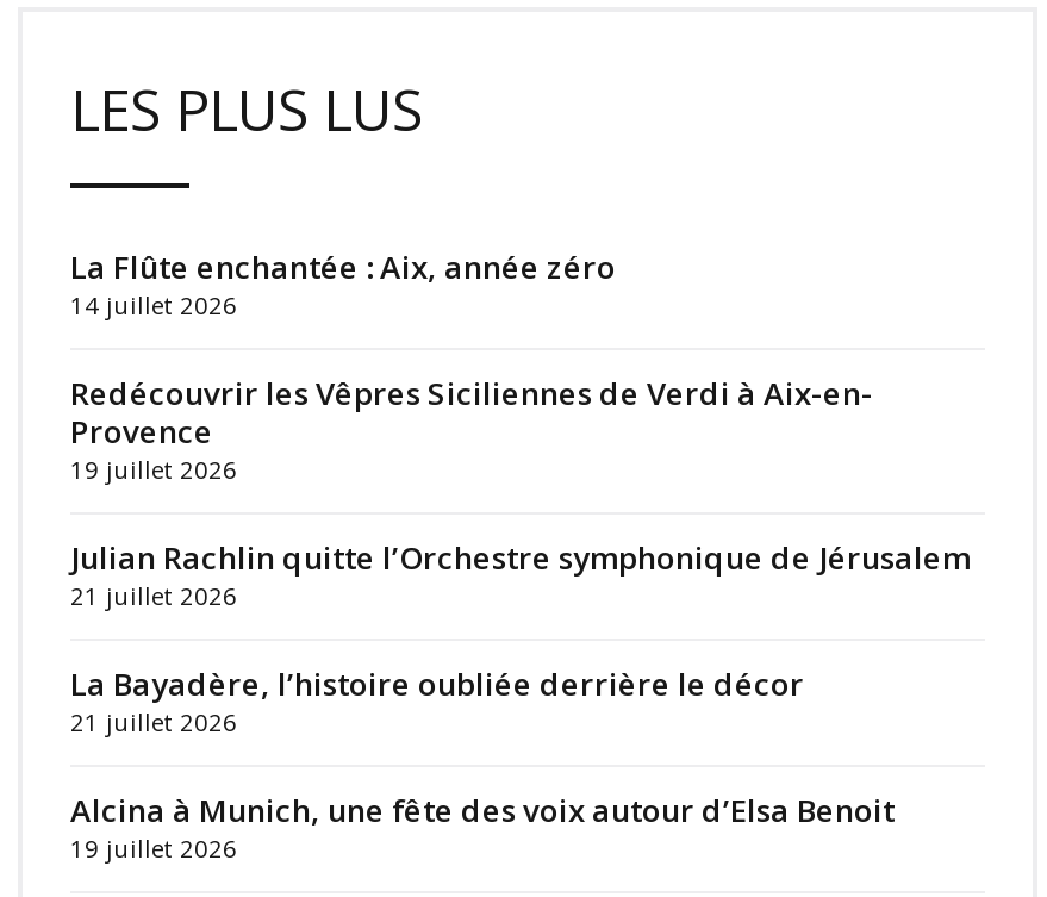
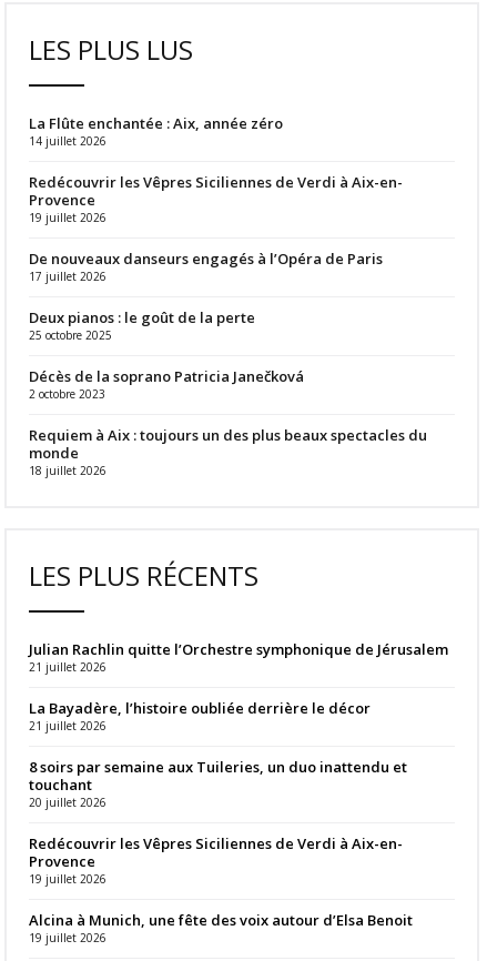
+ De nouveaux danseurs engagés à l’Opéra de Paris
+ 17 juillet 2026
+ Deux pianos : le goût de la perte
+ 25 octobre 2025
+ Décès de la soprano Patricia Janečková
+ 2 octobre 2023
+ Requiem à Aix : toujours un des plus beaux spectacles du
+ monde
+ 18 juillet 2026
+ LES PLUS RÉCENTS

+ 8 soirs par semaine aux Tuileries, un duo inattendu et
+ touchant
+ 20 juillet 2026
+ Redécouvrir les Vêpres Siciliennes de Verdi à Aix-en-
+ Provence
+ 19 juillet 2026
